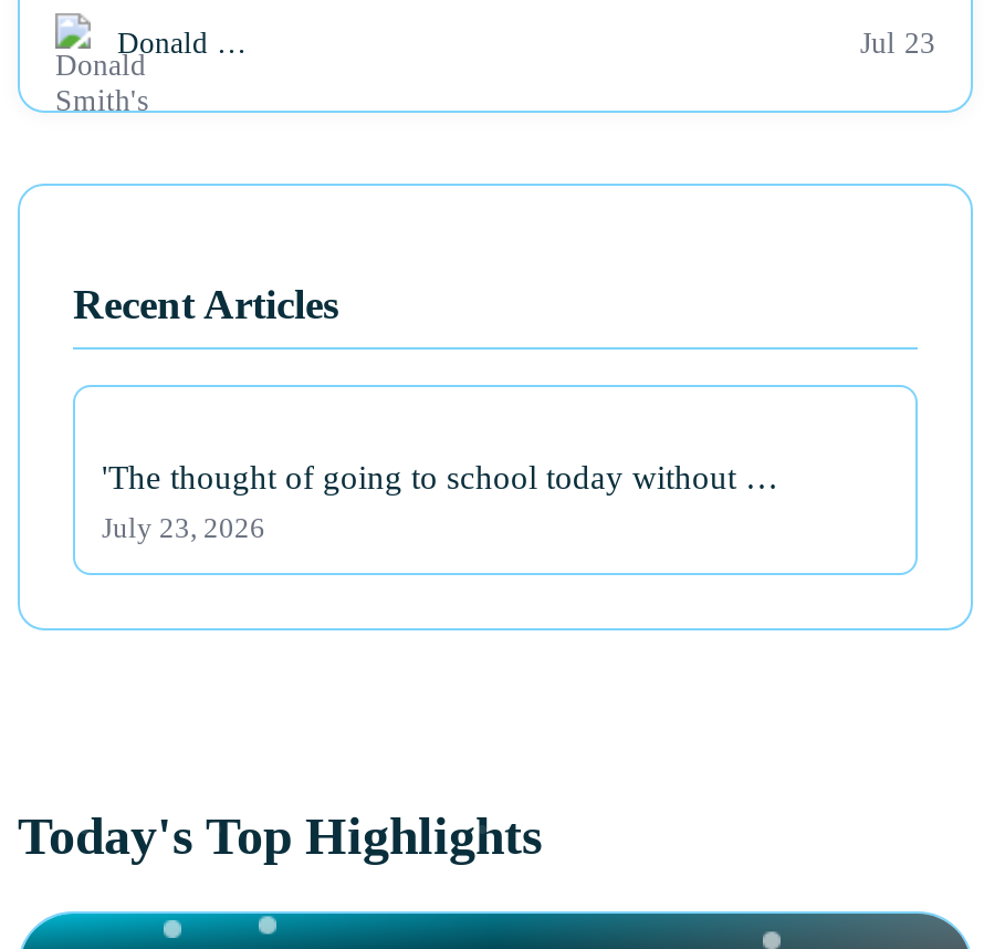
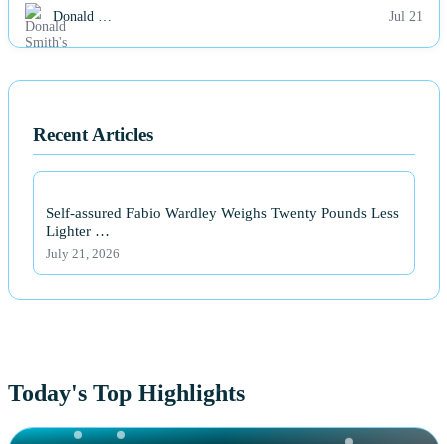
- Jul 23
+ Jul 21

- 'The thought of going to school today without …
+ Self-assured Fabio Wardley Weighs Twenty Pounds Less
+ Lighter …

- July 23, 2026
+ July 21, 2026
